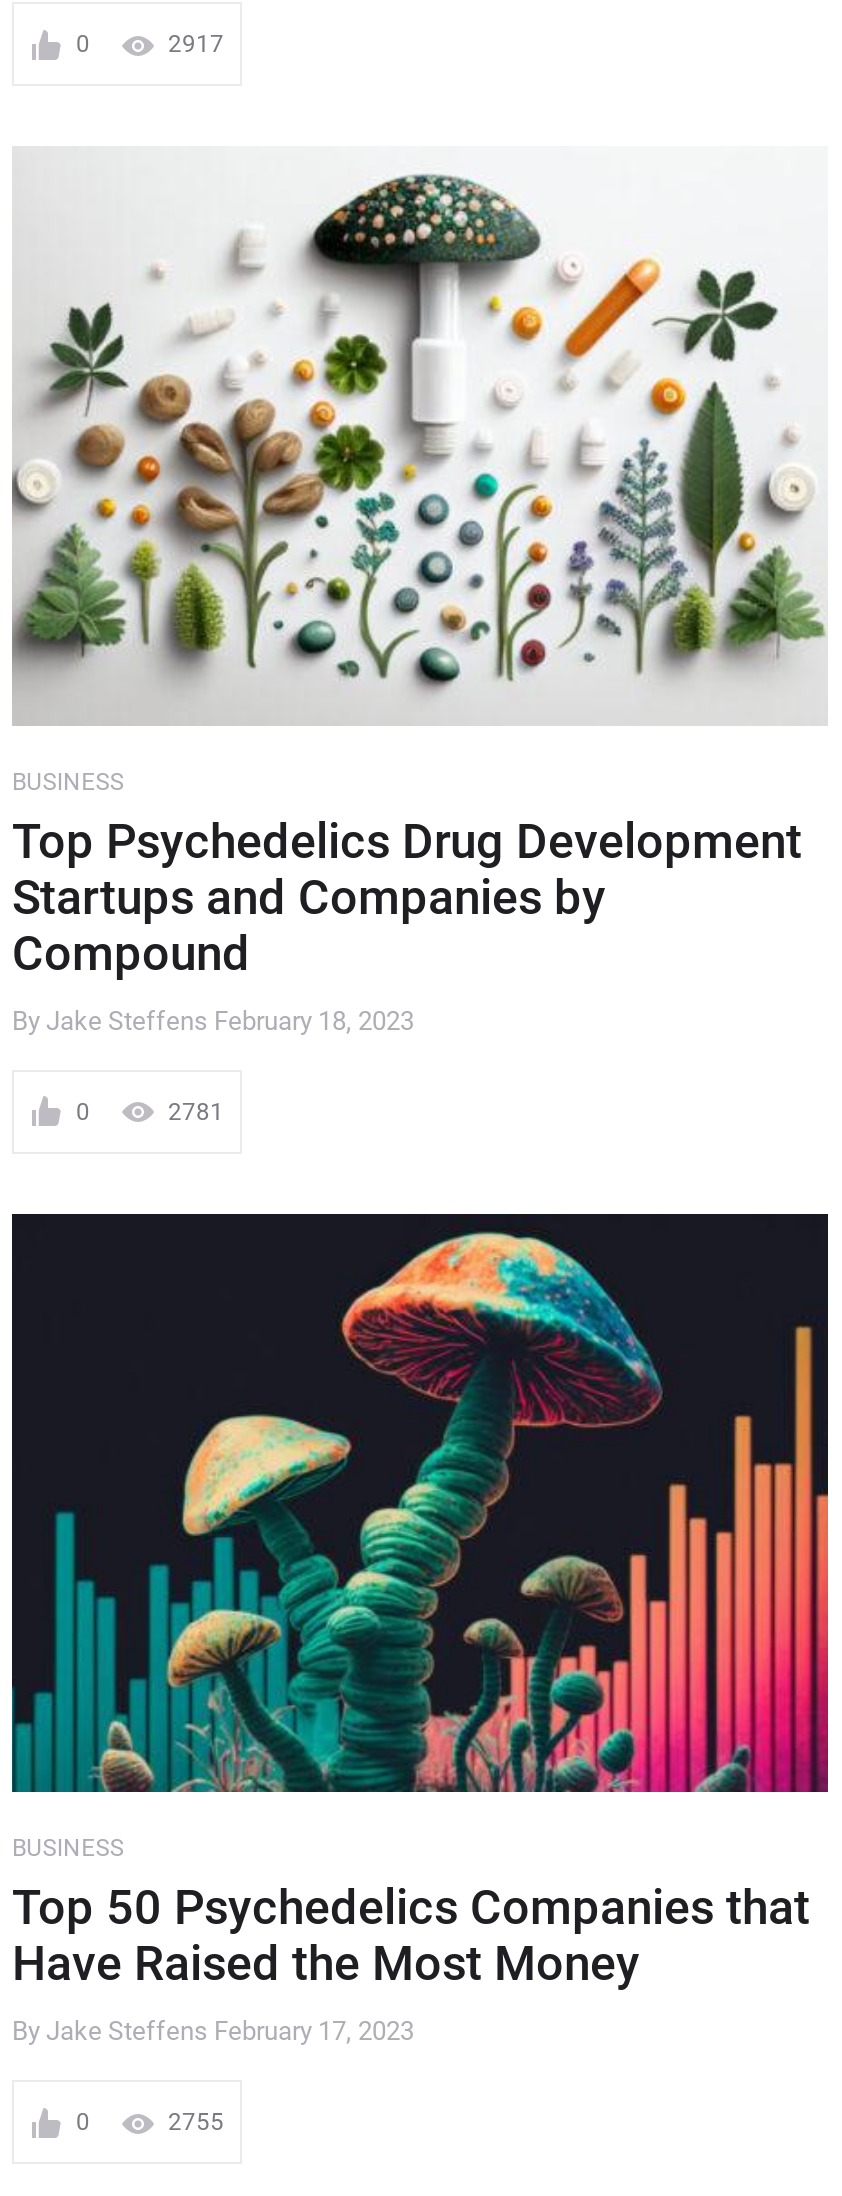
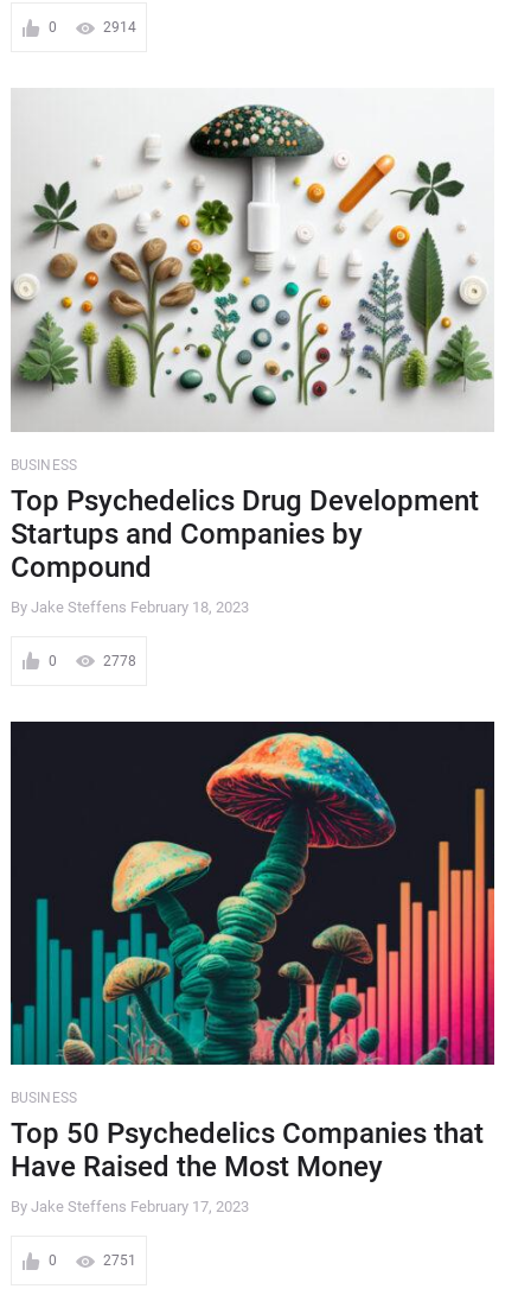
- 2917
+ 2914

- 2781
+ 2778

- 2755
+ 2751
